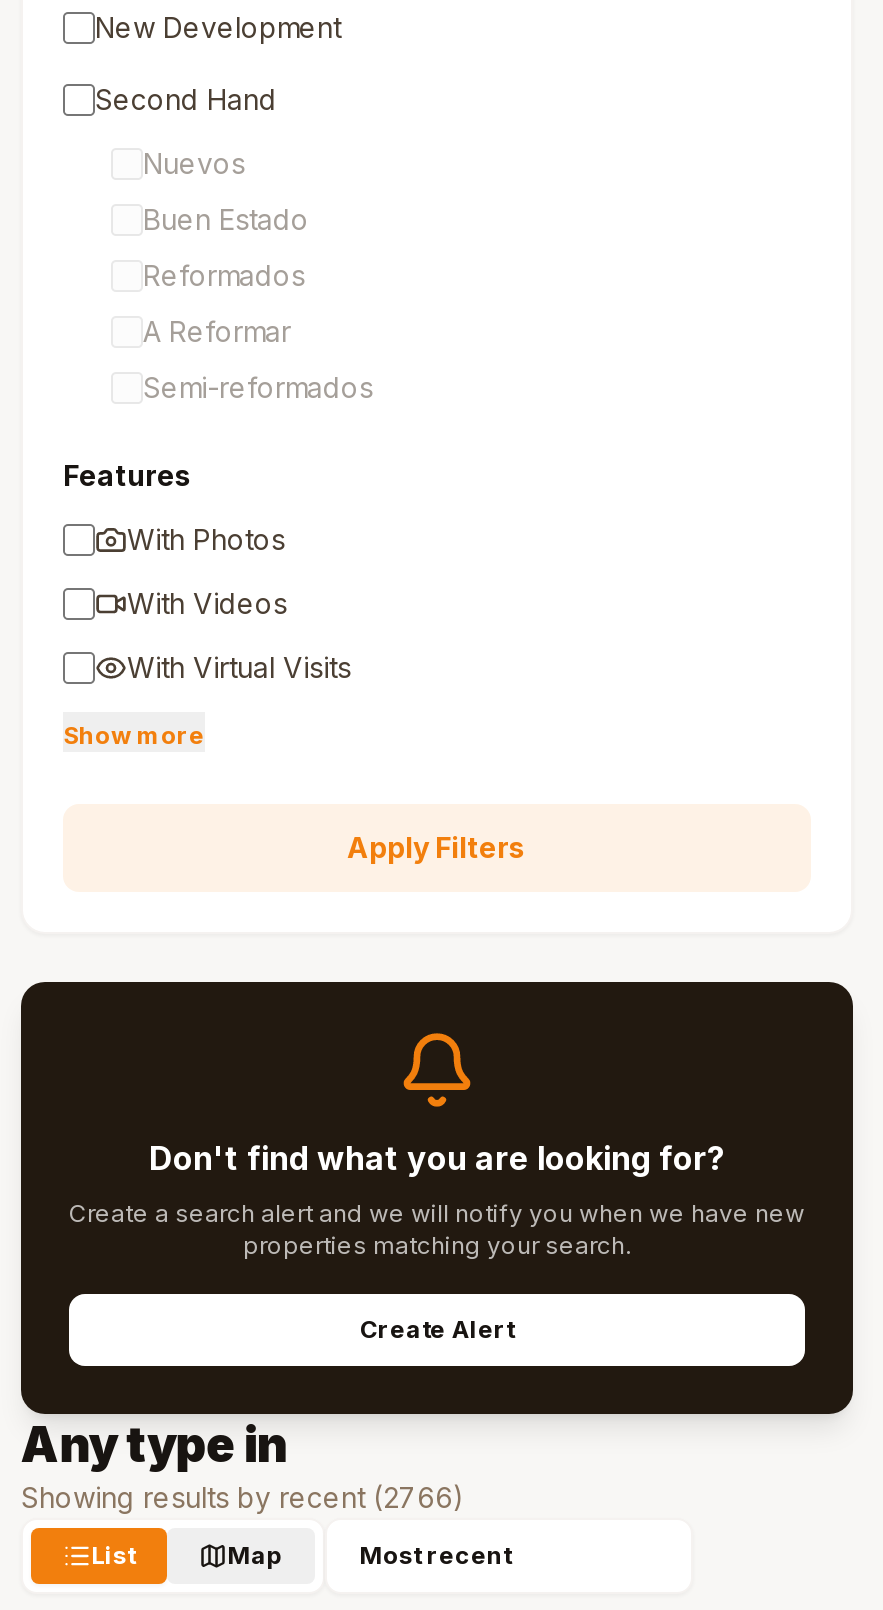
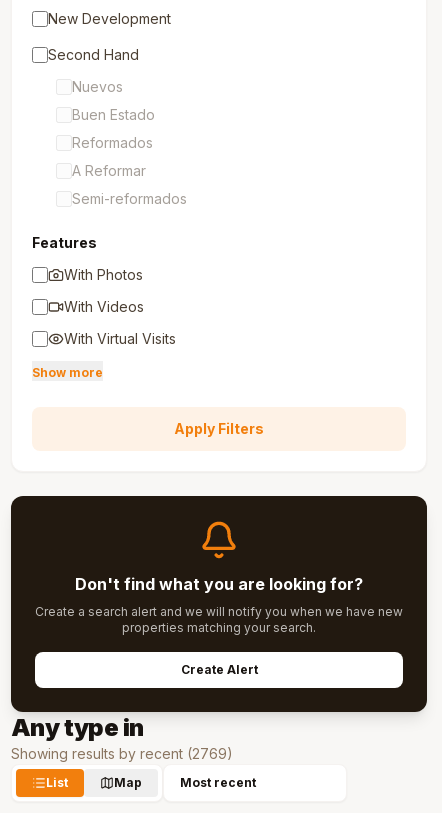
- Showing results by recent (2766)
+ Showing results by recent (2769)
